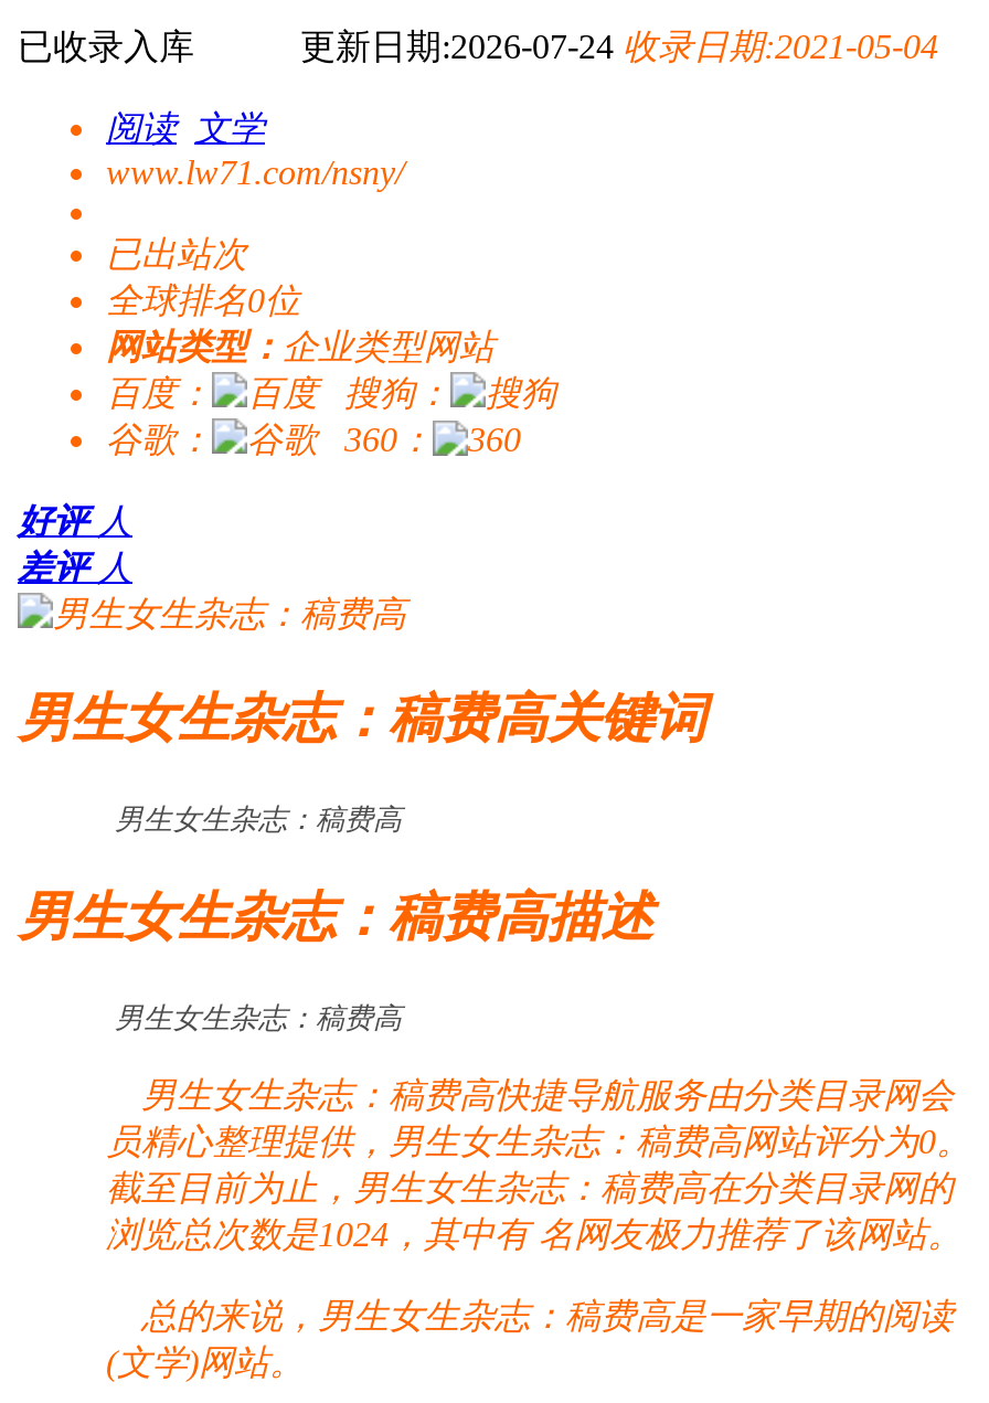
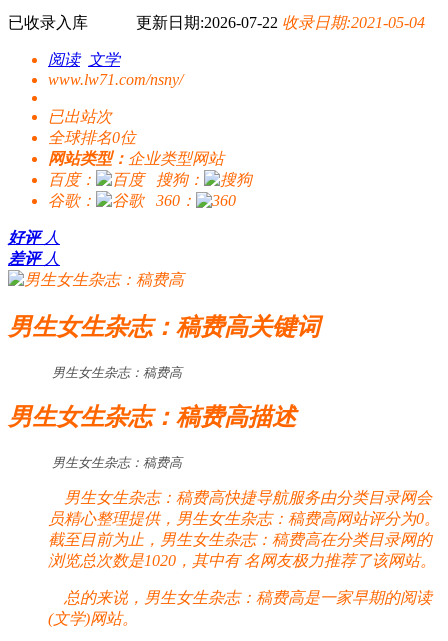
- 更新日期:2026-07-24收录日期:2021-05-04
+ 更新日期:2026-07-22收录日期:2021-05-04

- 浏览总次数是1024，其中有名网友极力推荐了该网站。
+ 浏览总次数是1020，其中有名网友极力推荐了该网站。
